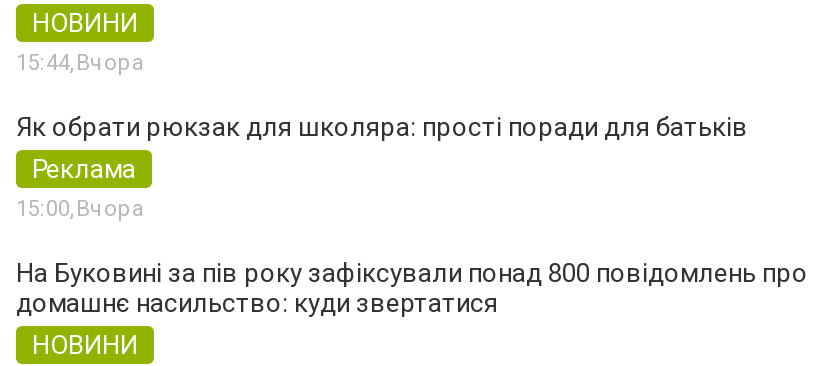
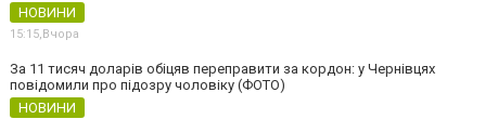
- 15:44, Вчора
- Як обрати рюкзак для школяра: прості поради для батьків
- Реклама
- 15:00, Вчора
- На Буковині за пів року зафіксували понад 800 повідомлень про
- домашнє насильство: куди звертатися
+ 15:15,Вчора
+ За 11 тисяч доларів обіцяв переправити за кордон: у Чернівцях
+ повідомили про підозру чоловіку (ФОТО)
